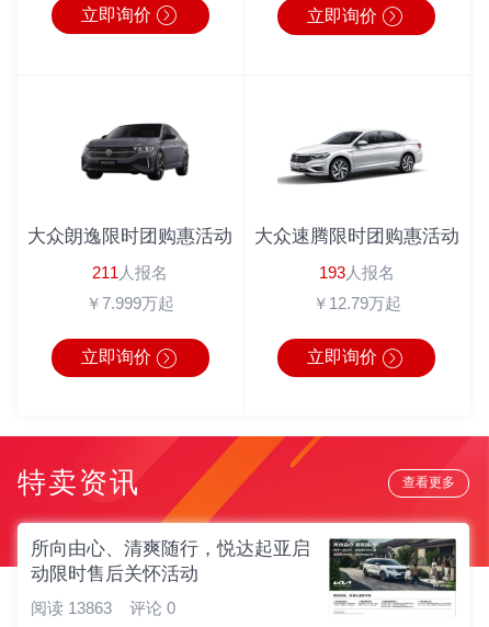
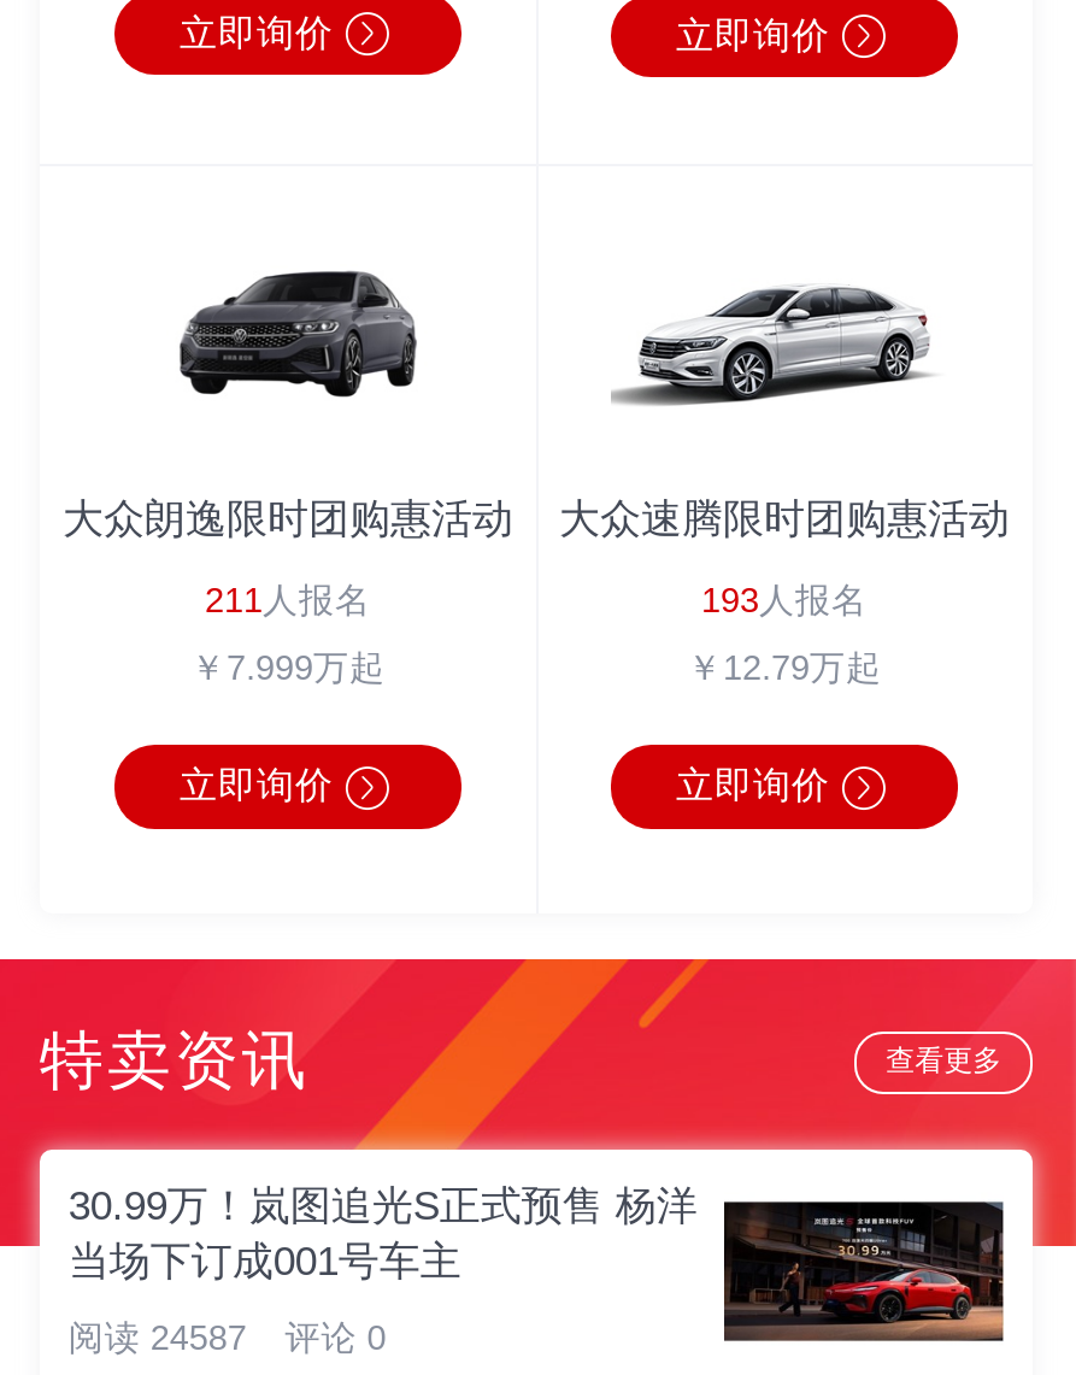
- [image]
- 所向由心、清爽随行，悦达起亚启
- 动限时售后关怀活动
+ [image]
+ 30.99万！岚图追光S正式预售 杨洋
+ 当场下订成001号车主

- 阅读 13863 评论 0
+ 阅读 24587 评论 0
